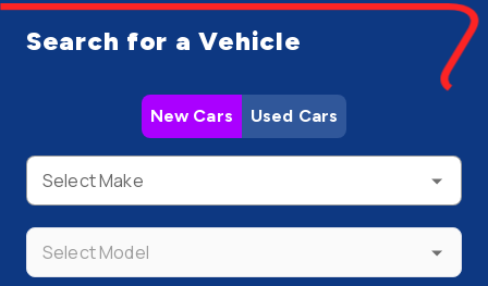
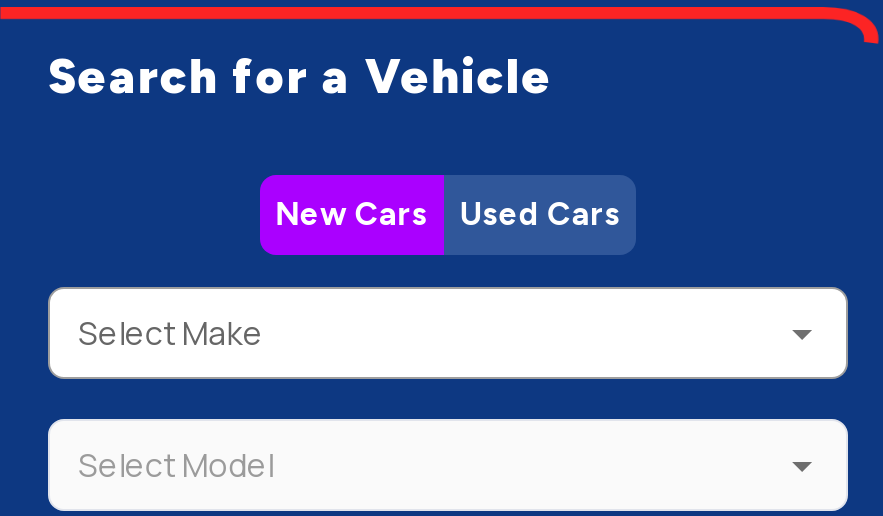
- [image]
